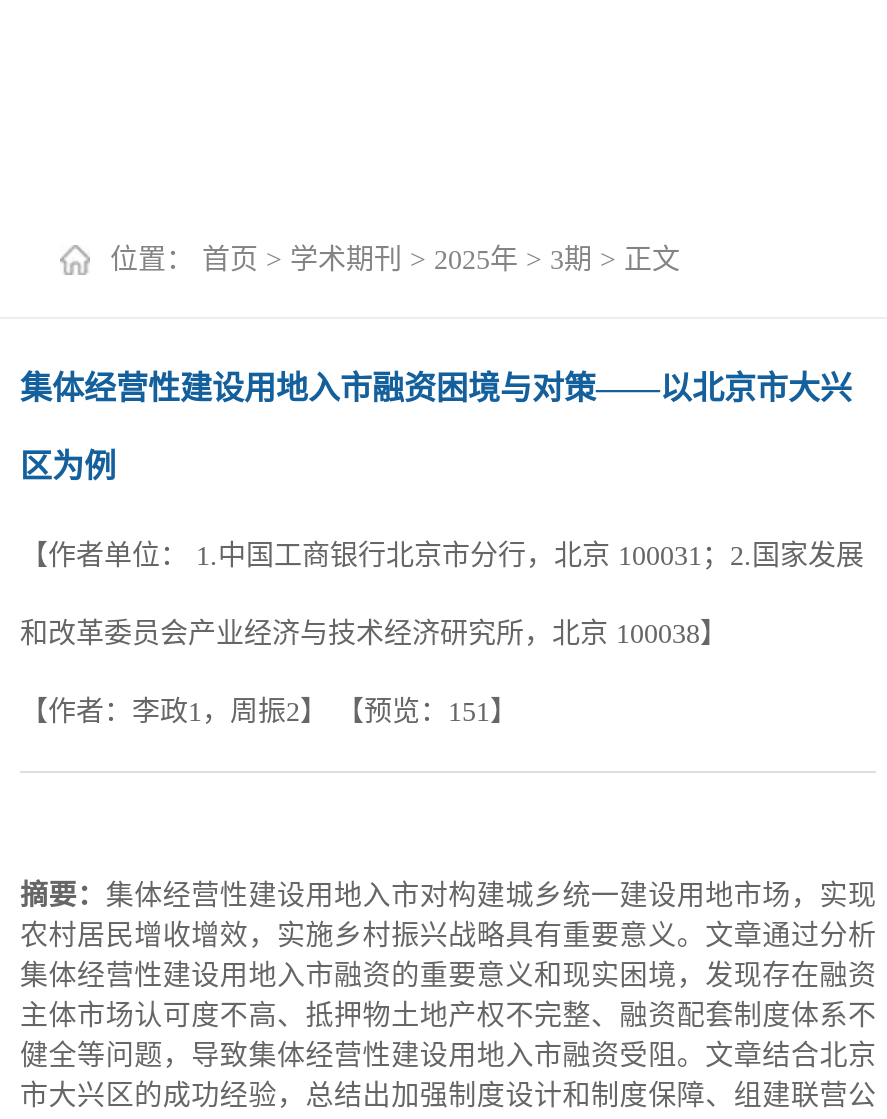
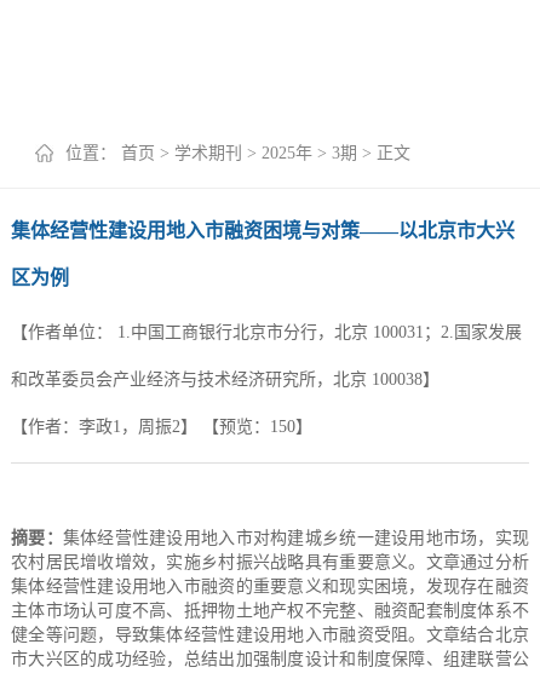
- 【作者：李政1，周振2】 【预览：151】
+ 【作者：李政1，周振2】 【预览：150】
